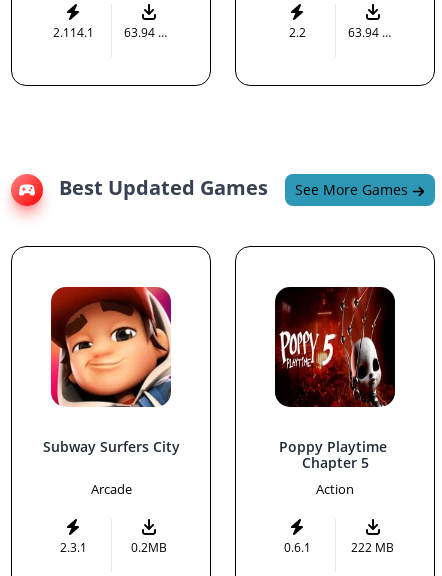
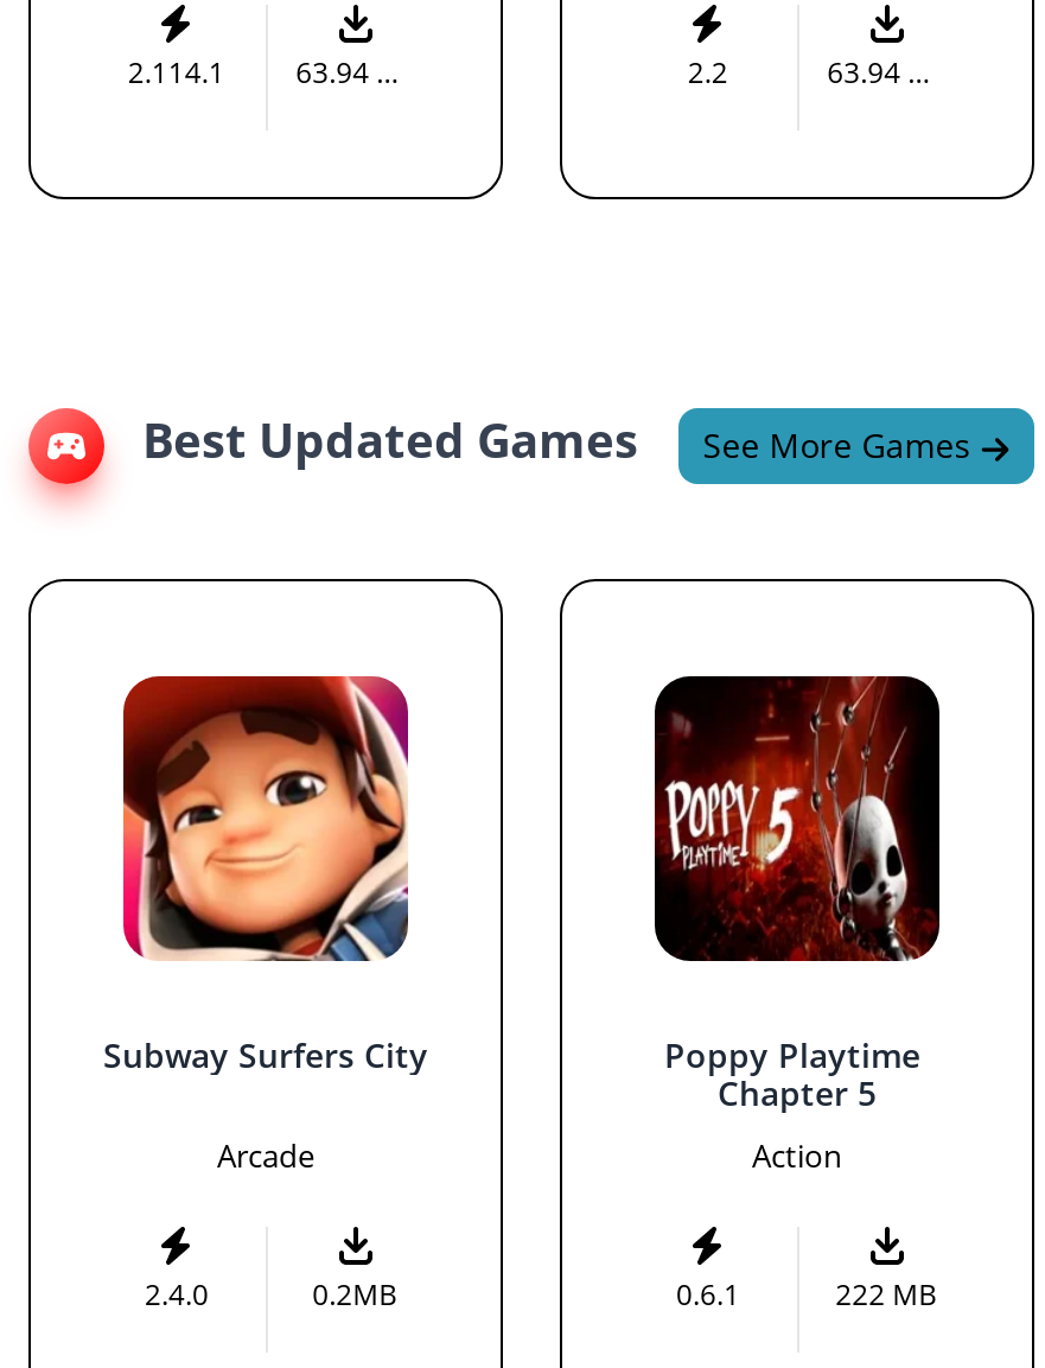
- 2.3.1
+ 2.4.0
